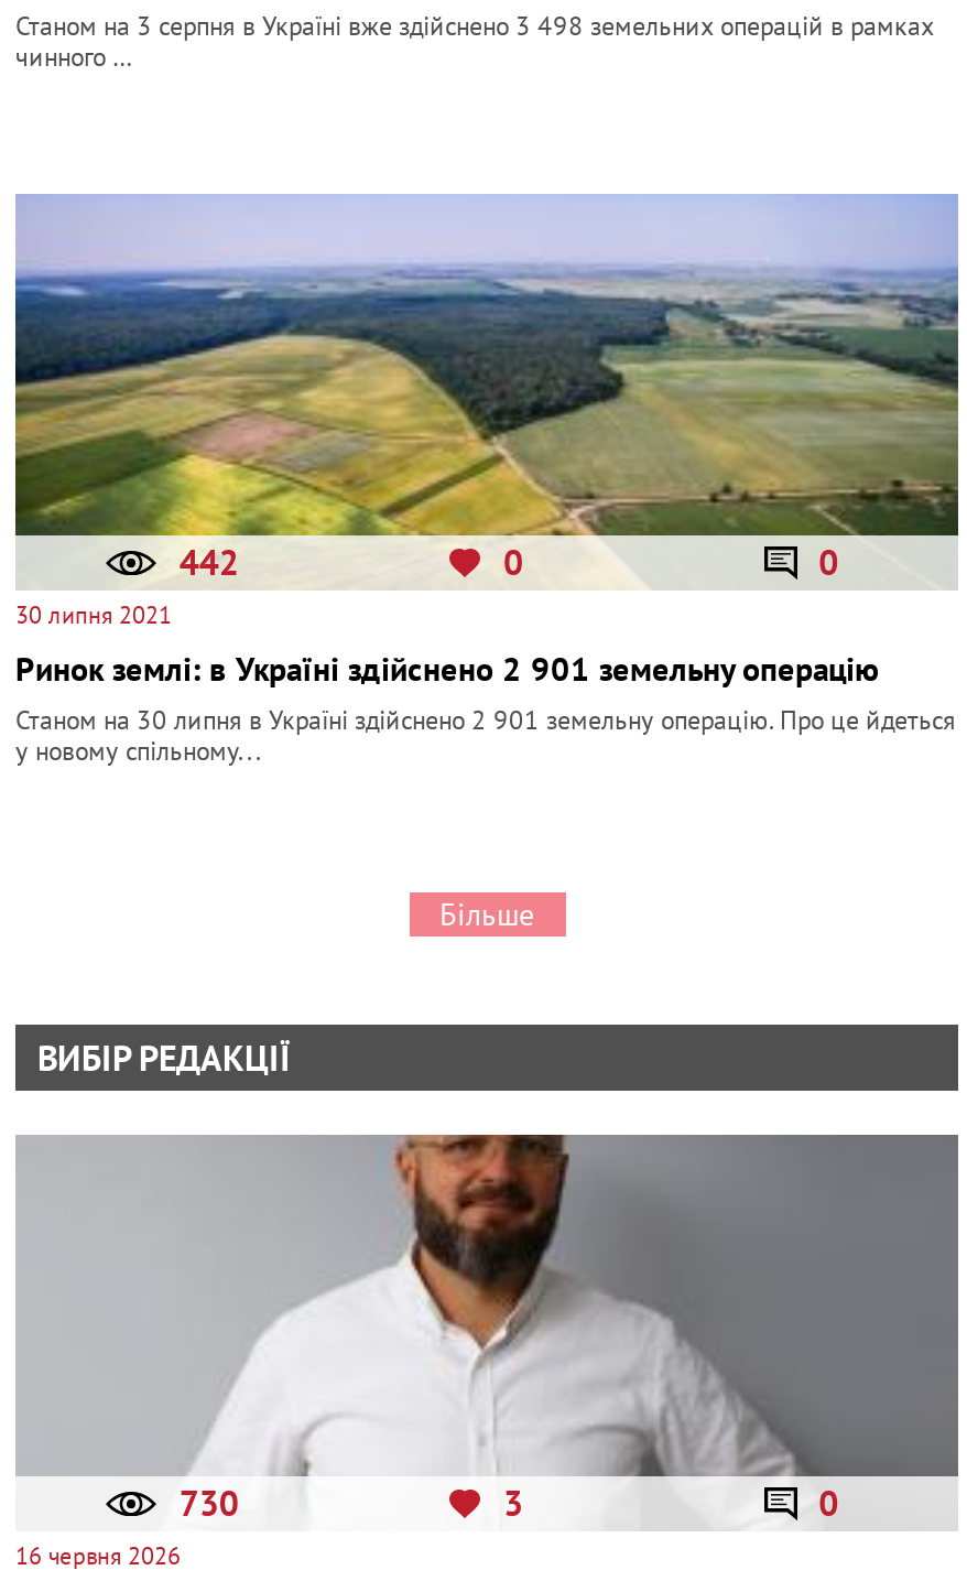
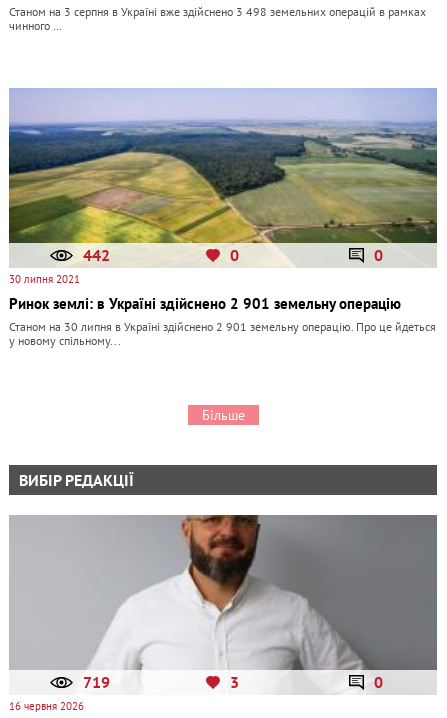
- 730
+ 719
